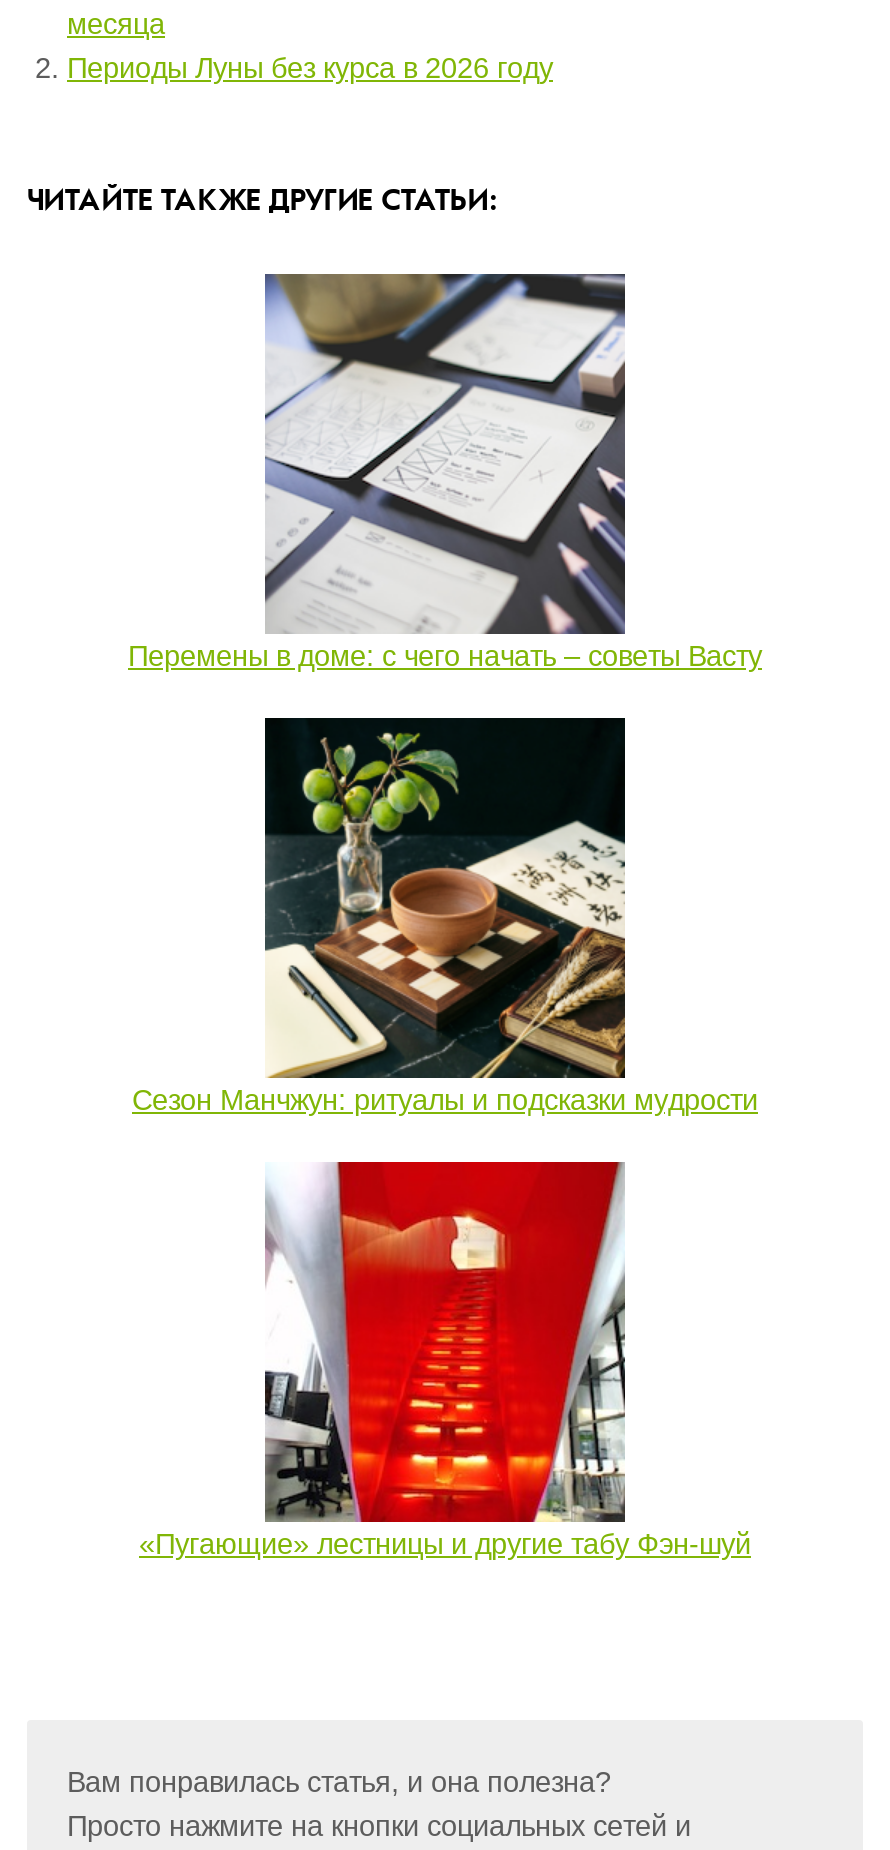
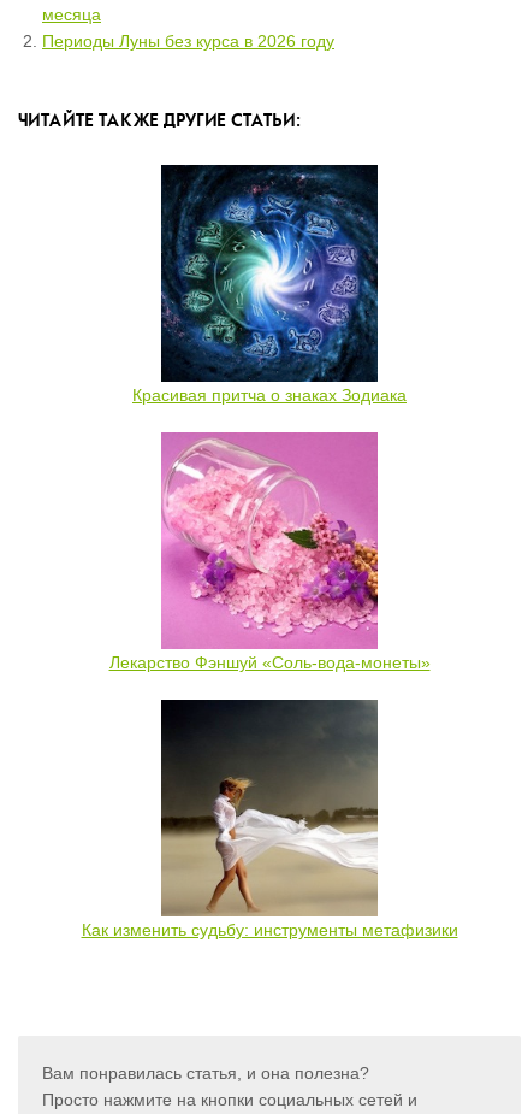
- [image]
- Перемены в доме: с чего начать – советы Васту
+ [image]
+ Красивая притча о знаках Зодиака

- [image]
- Сезон Манчжун: ритуалы и подсказки мудрости
+ [image]
+ Лекарство Фэншуй «Соль-вода-монеты»

- [image]
- «Пугающие» лестницы и другие табу Фэн-шуй
+ [image]
+ Как изменить судьбу: инструменты метафизики
